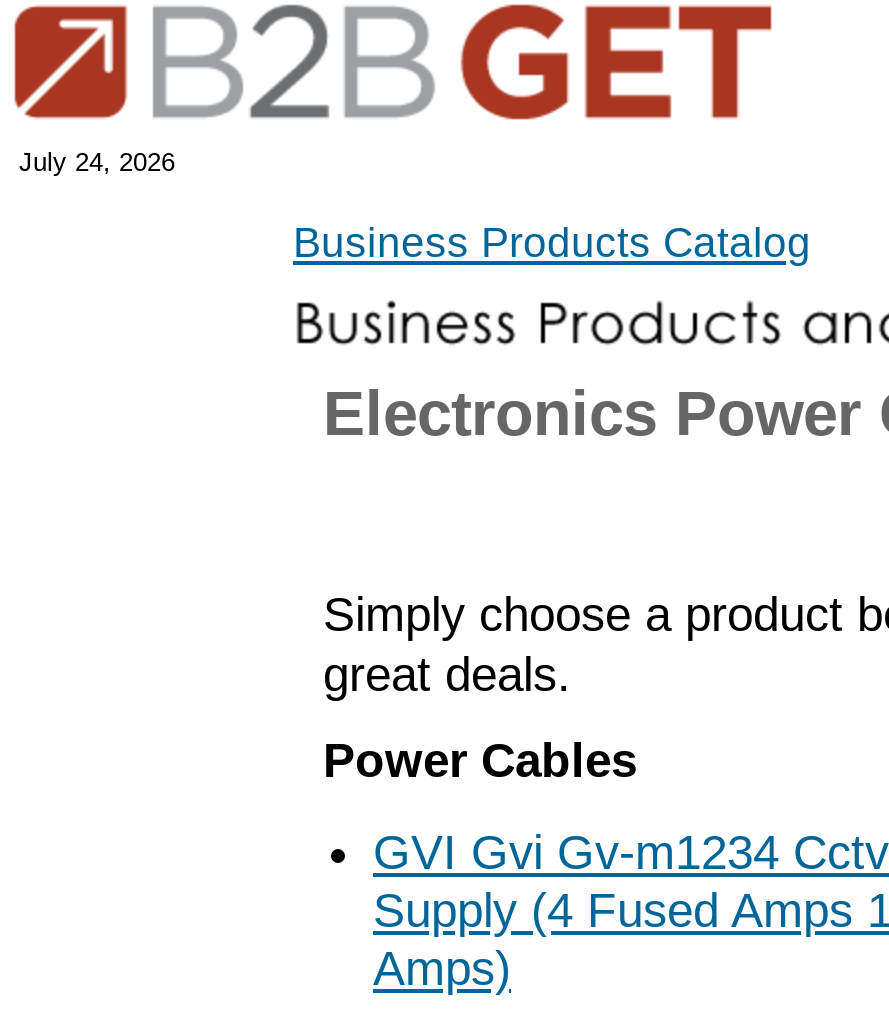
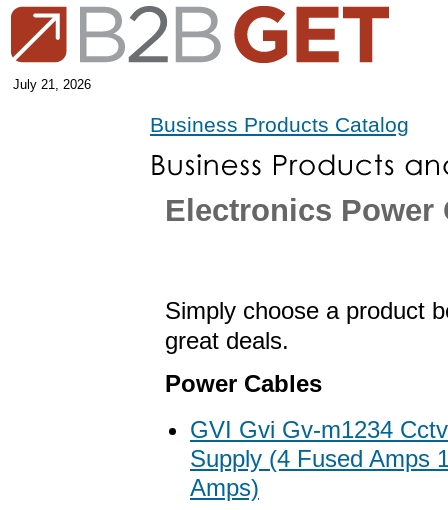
- July 24, 2026
+ July 21, 2026
